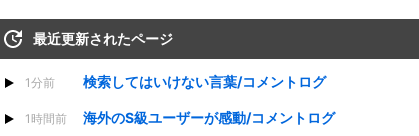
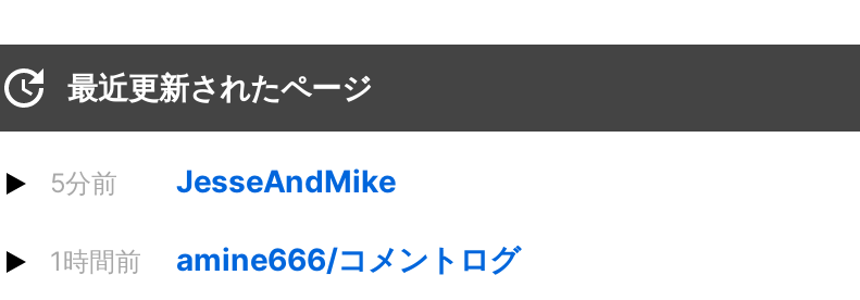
- 1分前
- 検索してはいけない言葉/コメントログ
+ 5分前
+ JesseAndMike

- 海外のS級ユーザーが感動/コメントログ
+ amine666/コメントログ
